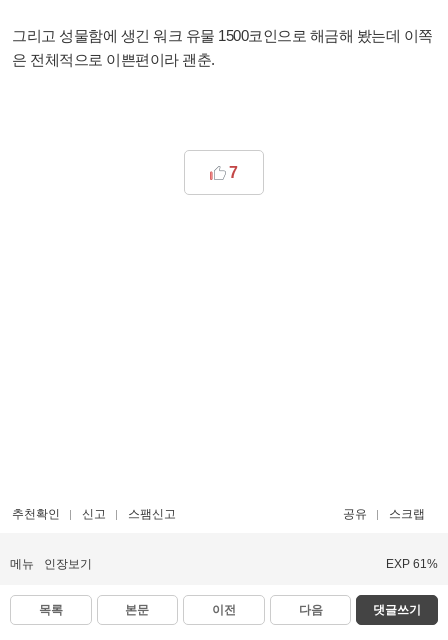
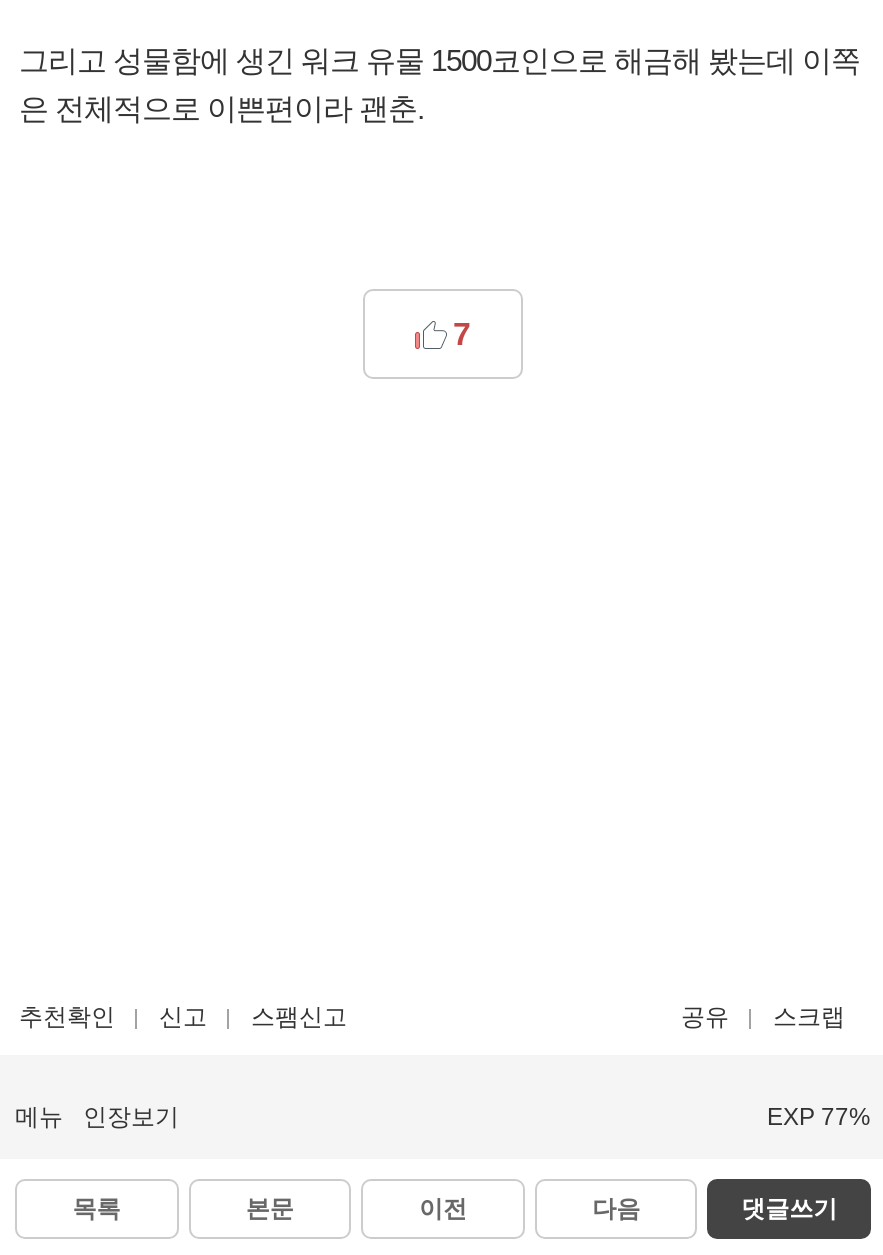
- EXP 61%
+ EXP 77%
